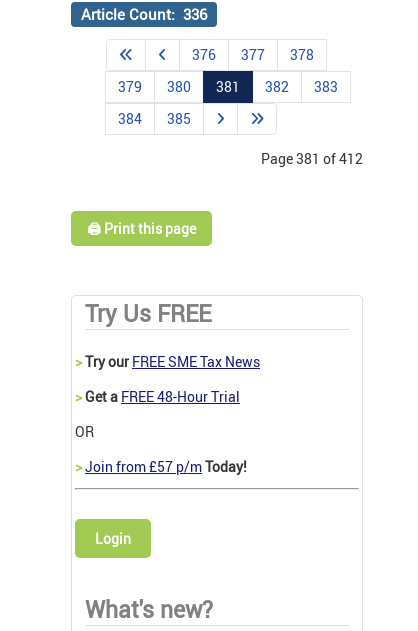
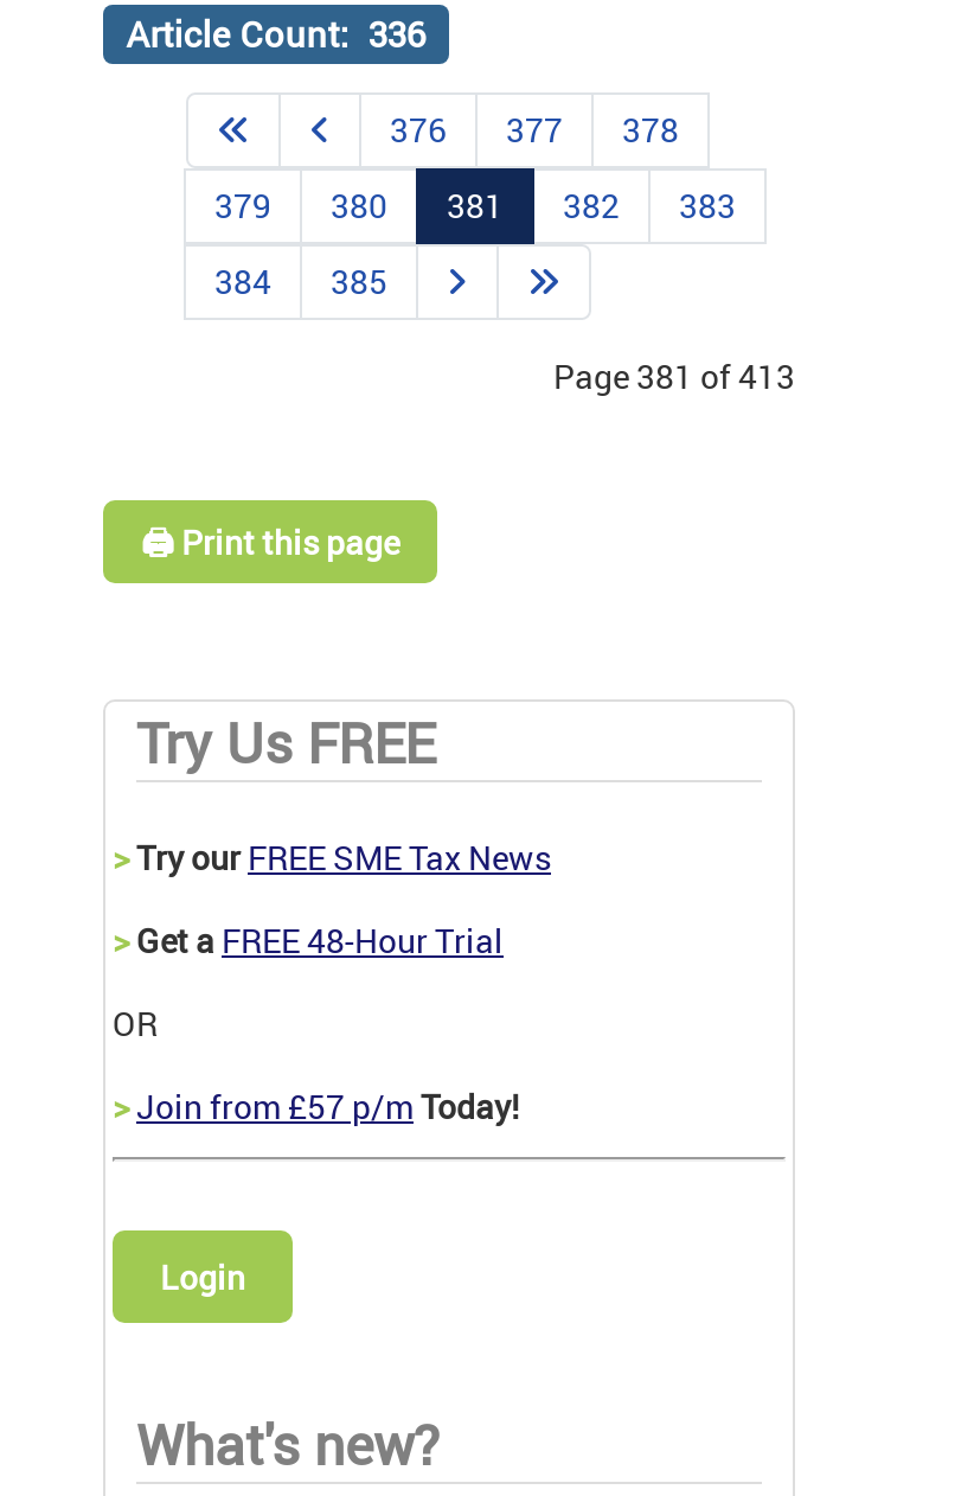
- Page 381 of 412
+ Page 381 of 413
